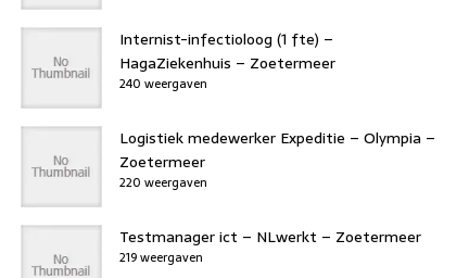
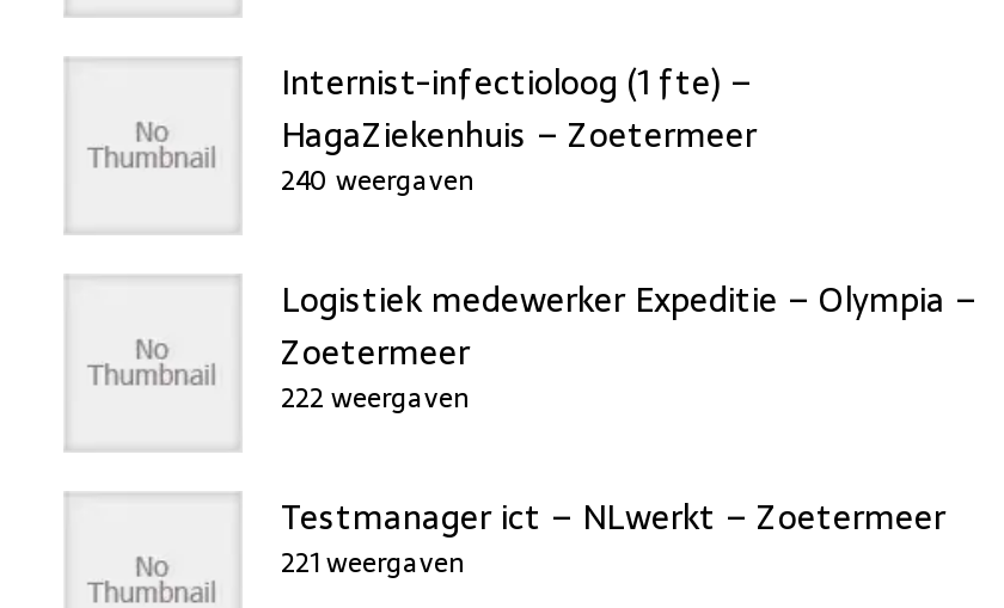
- 220 weergaven
+ 222 weergaven

- 219 weergaven
+ 221 weergaven
